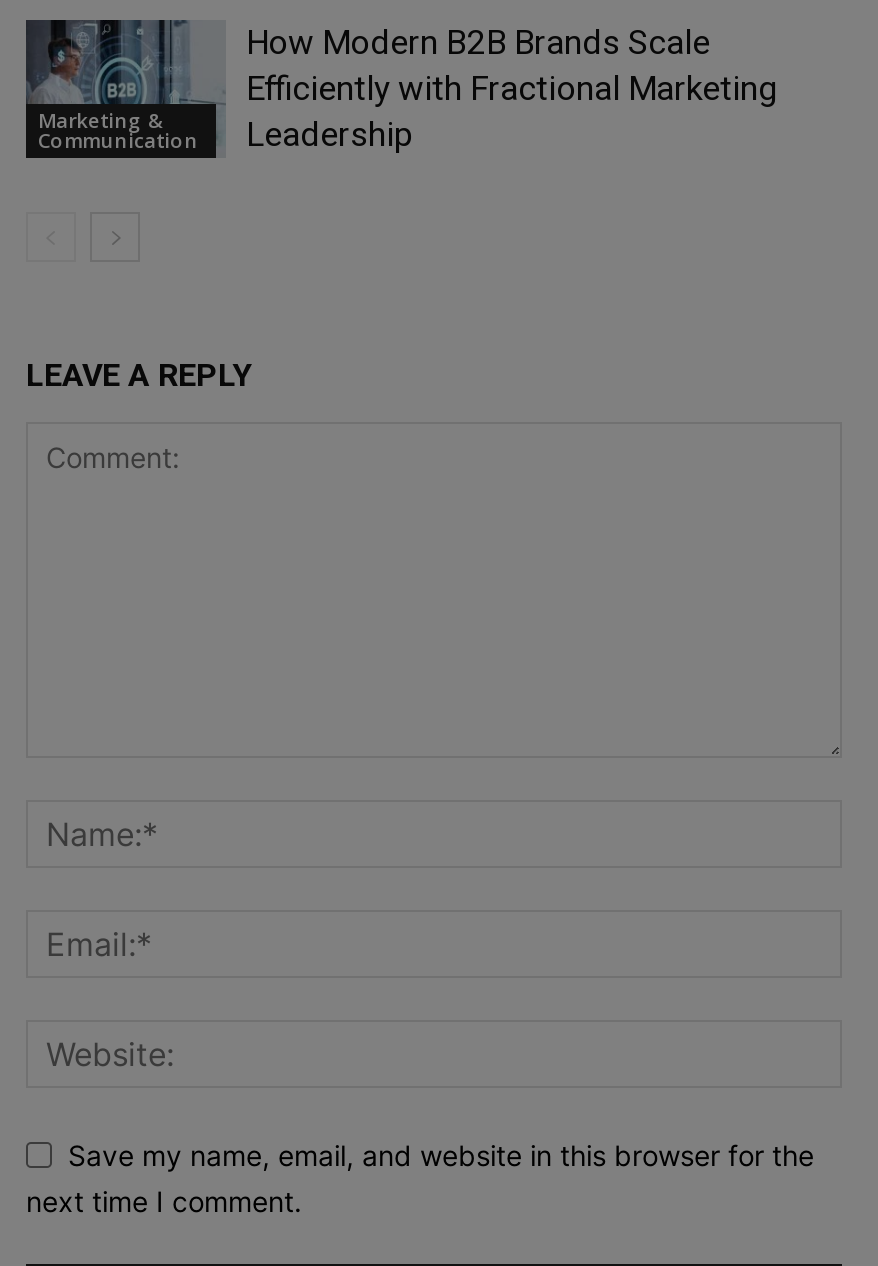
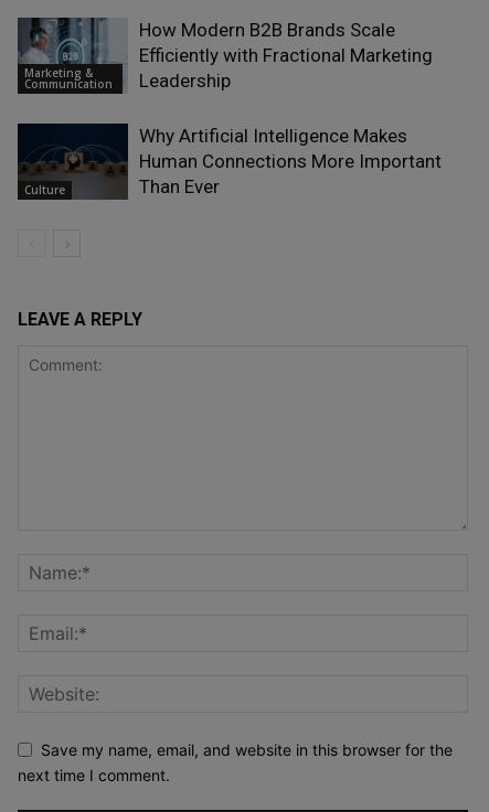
+ [image]
+ Culture

+ Why Artificial Intelligence Makes
+ Human Connections More Important
+ Than Ever
